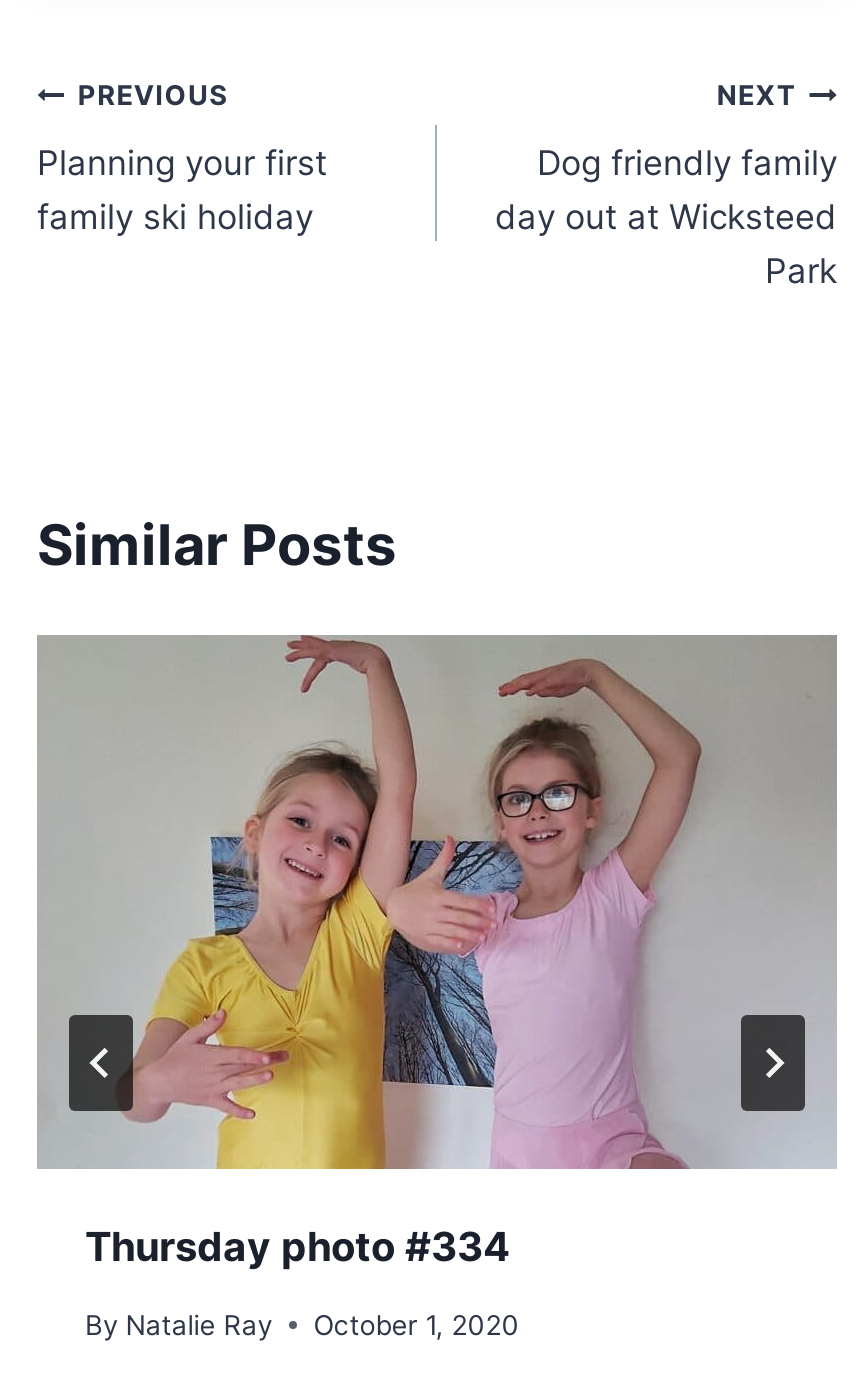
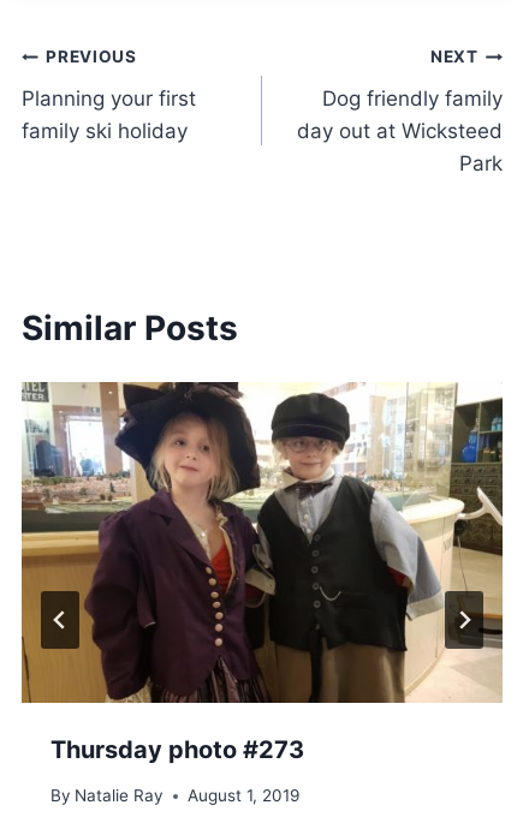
- [image]
- Thursday photo #334
+ [image]
+ Thursday photo #273

- By Natalie Ray October 1, 2020
+ By Natalie Ray August 1, 2019
